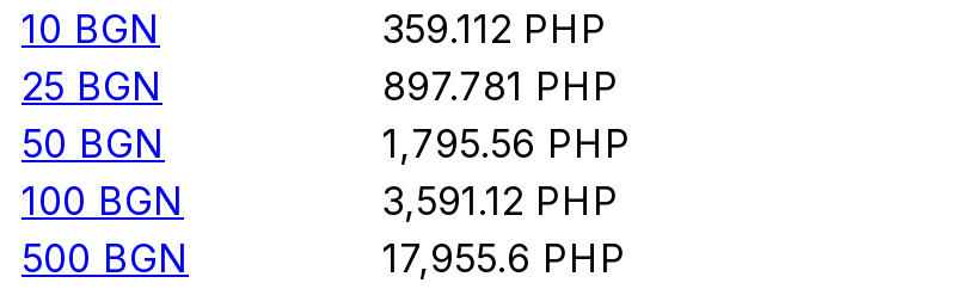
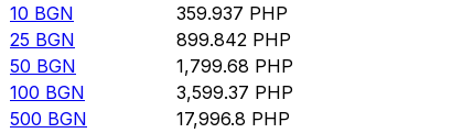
- 359.112 PHP
+ 359.937 PHP

- 897.781 PHP
+ 899.842 PHP

- 1,795.56 PHP
+ 1,799.68 PHP

- 3,591.12 PHP
+ 3,599.37 PHP

- 17,955.6 PHP
+ 17,996.8 PHP
